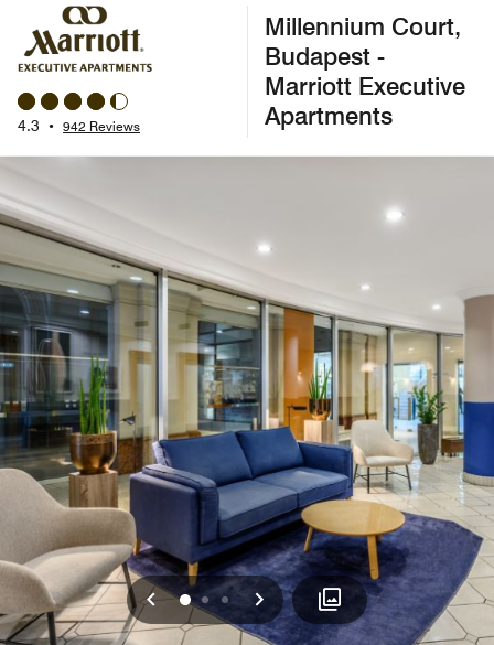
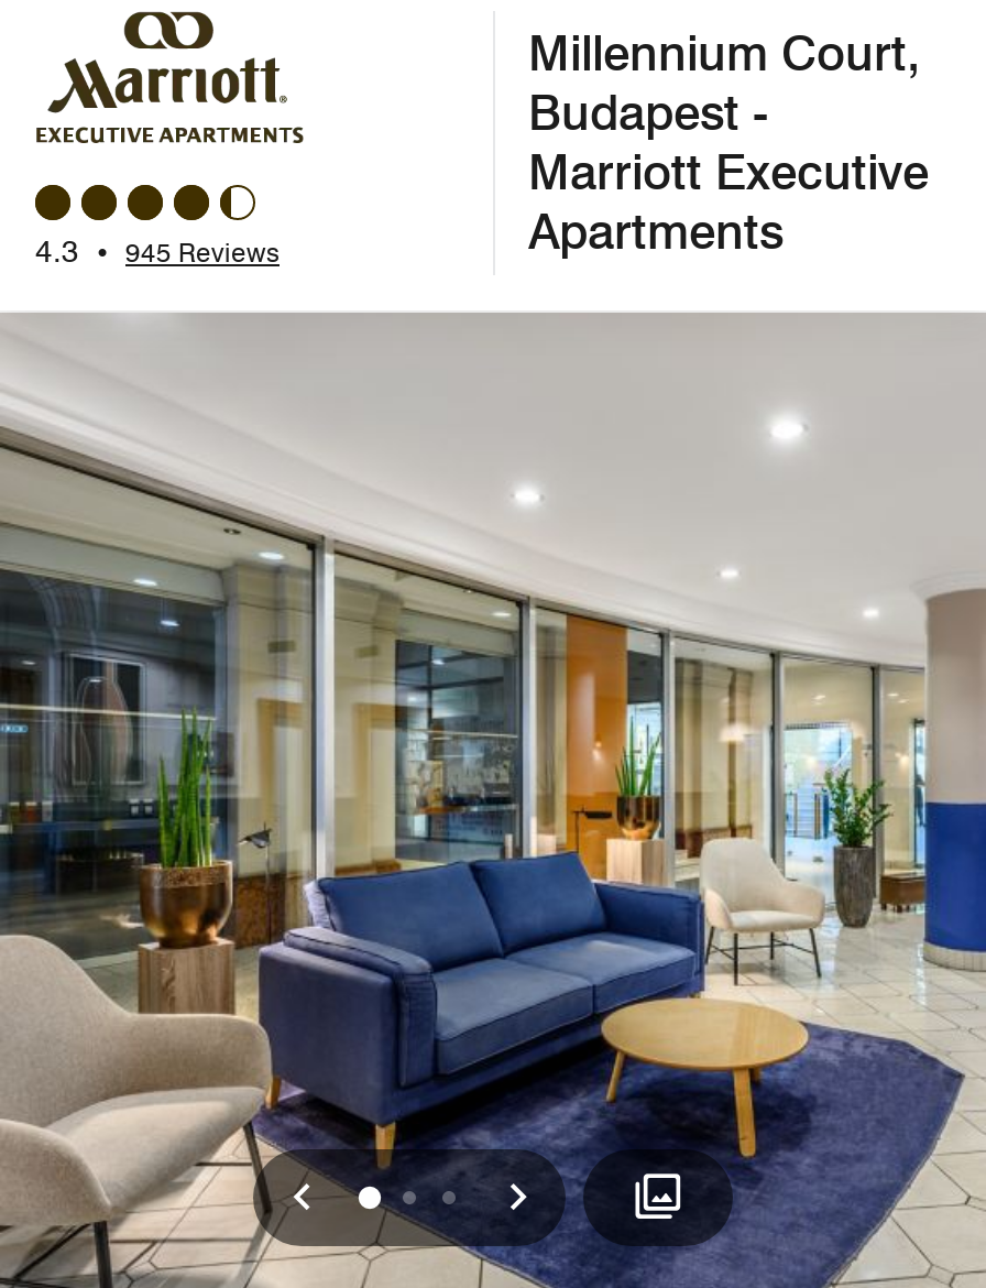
- 4.3 • 942 Reviews
+ 4.3 • 945 Reviews
